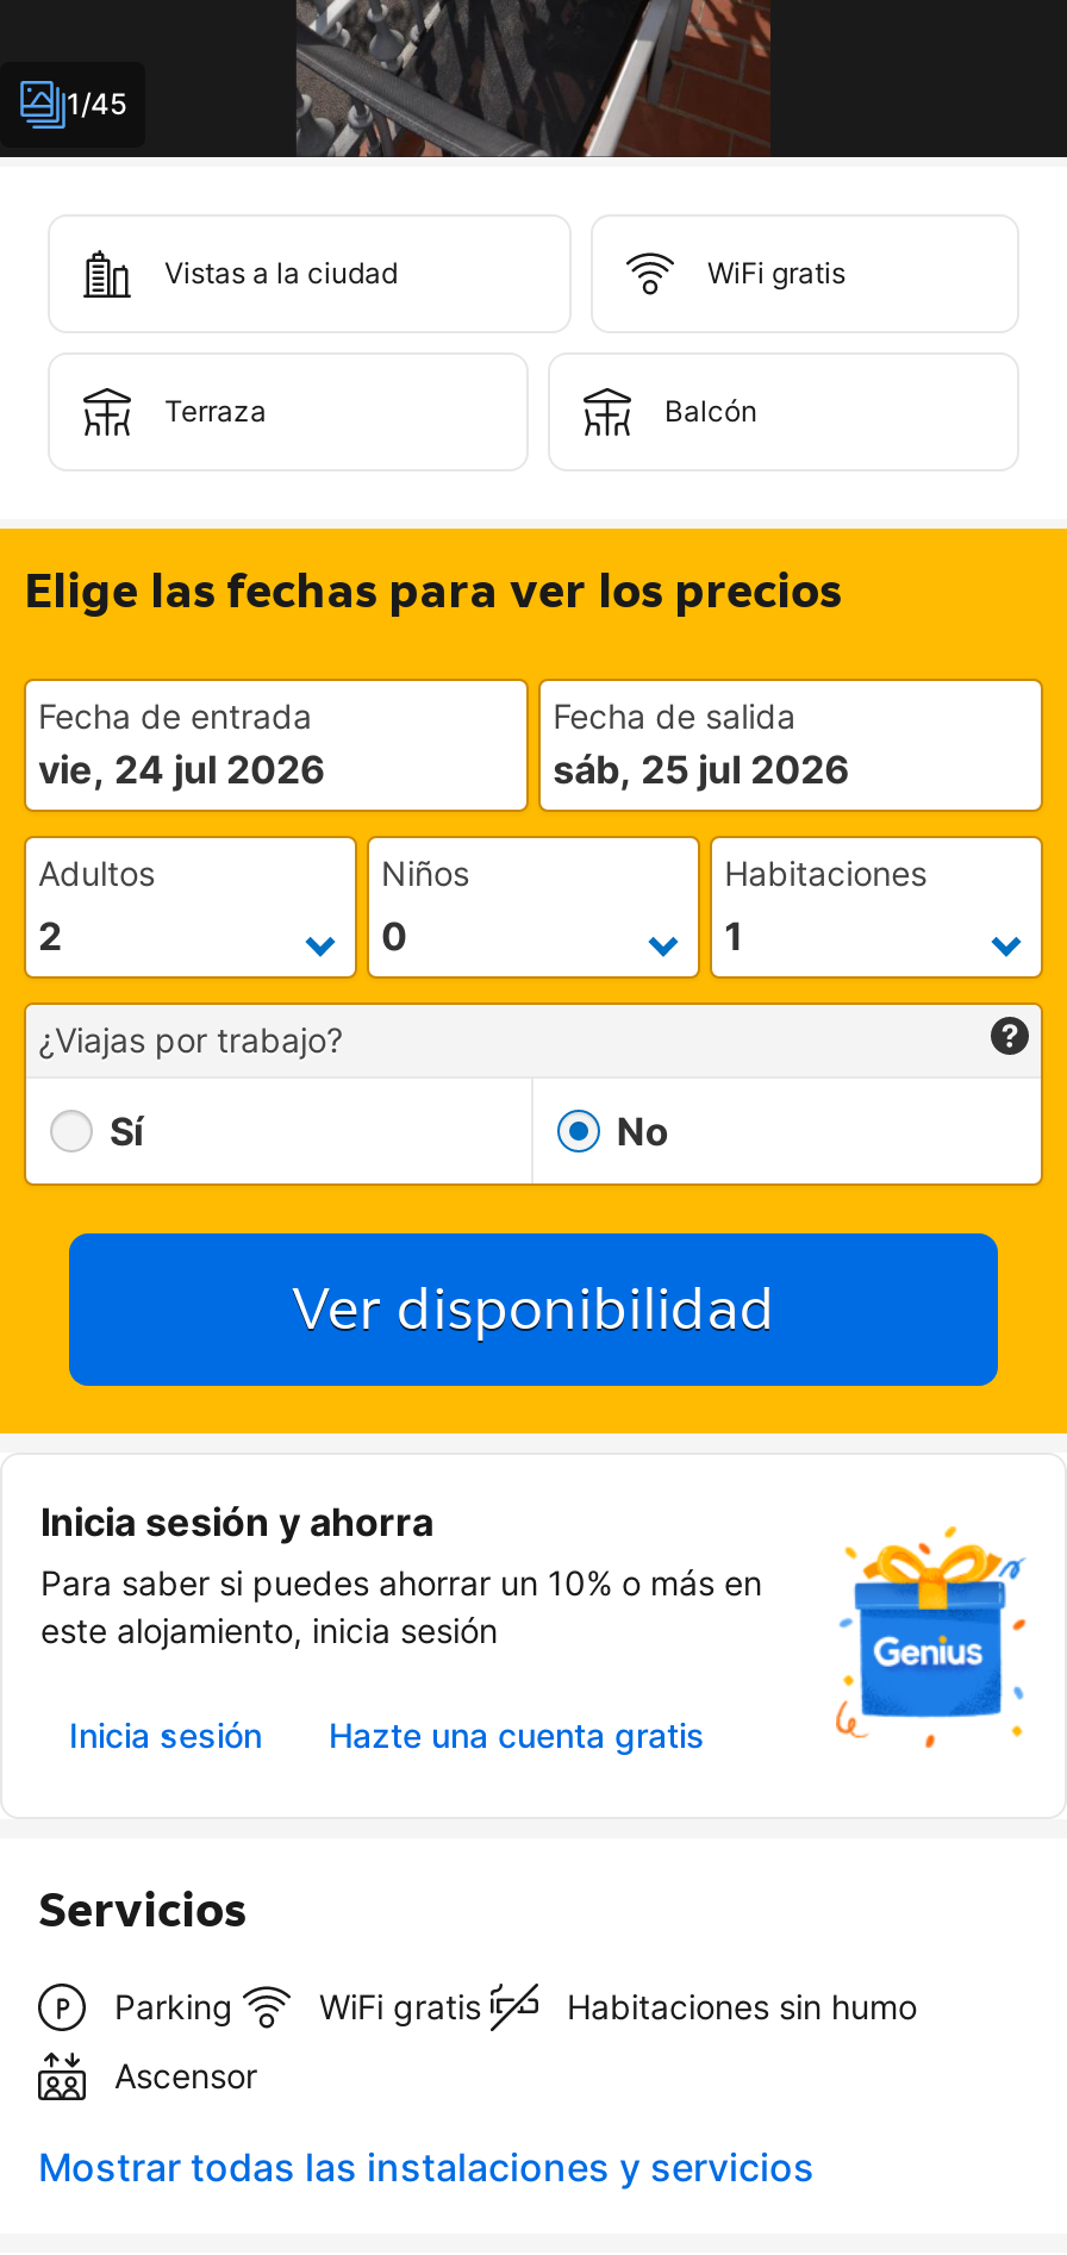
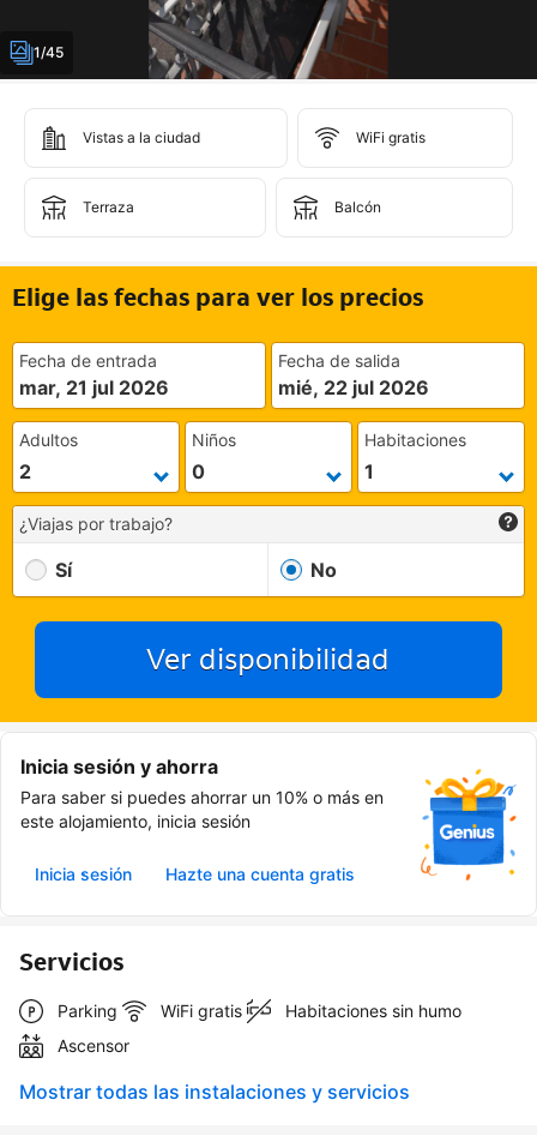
- vie, 24 jul 2026
+ mar, 21 jul 2026

- sáb, 25 jul 2026
+ mié, 22 jul 2026
